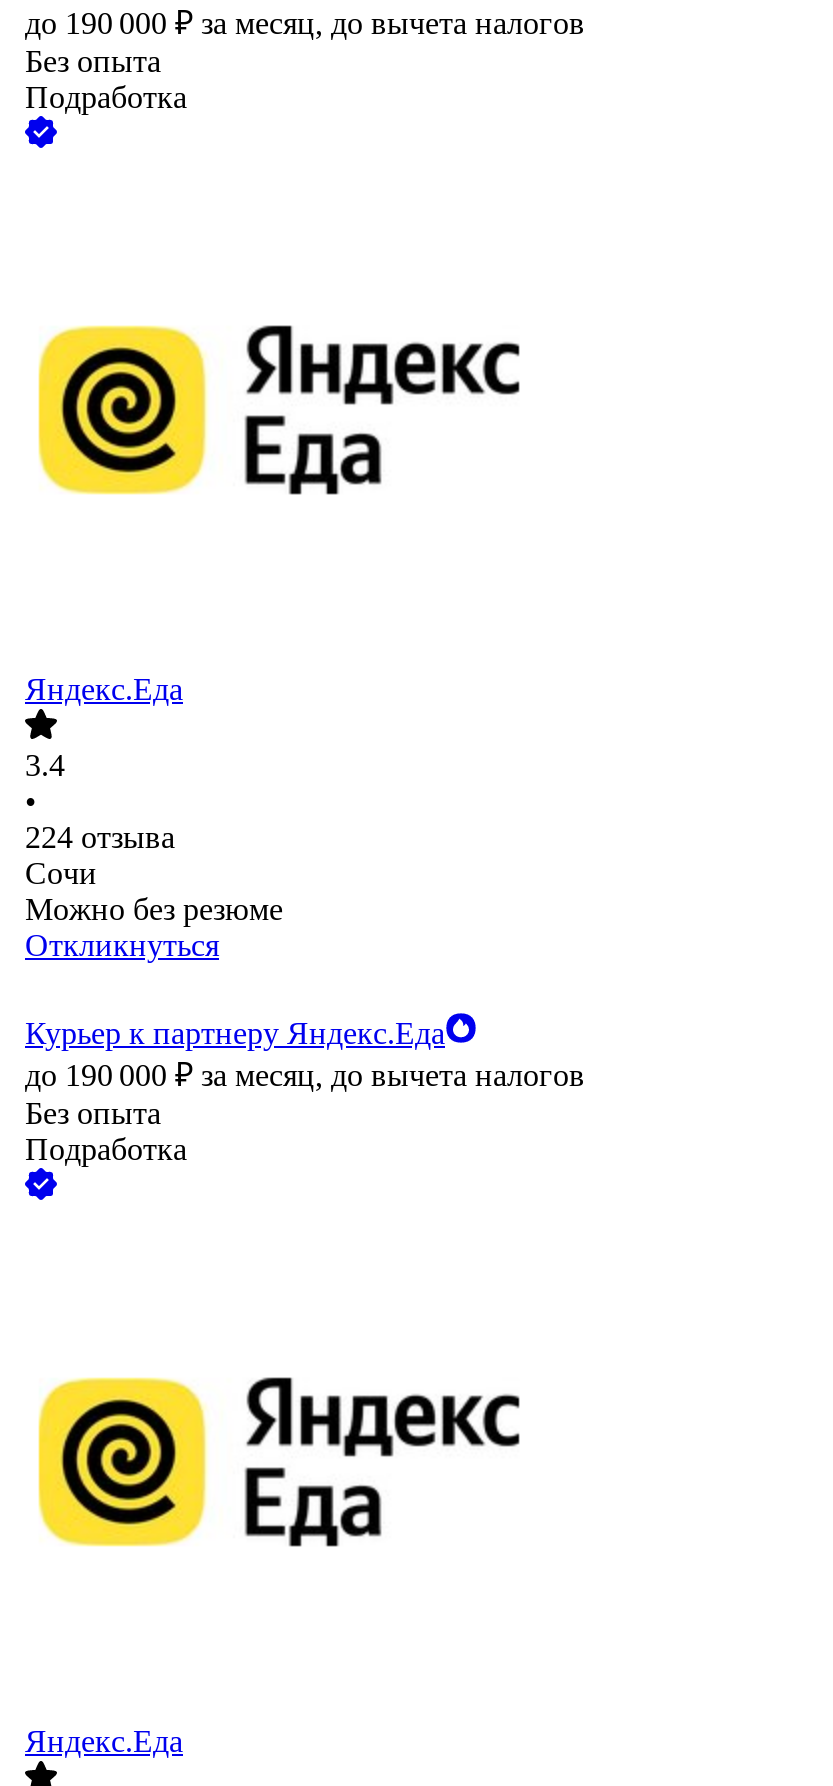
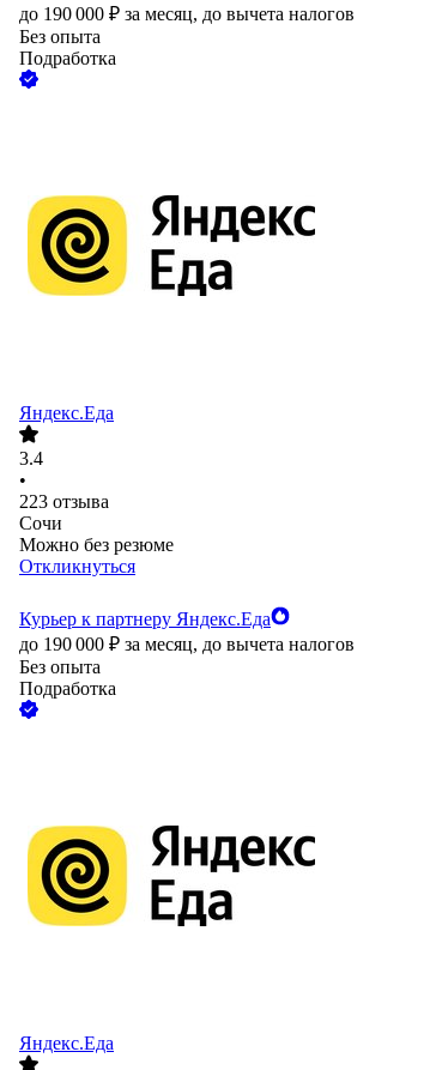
- 224 отзыва
+ 223 отзыва
